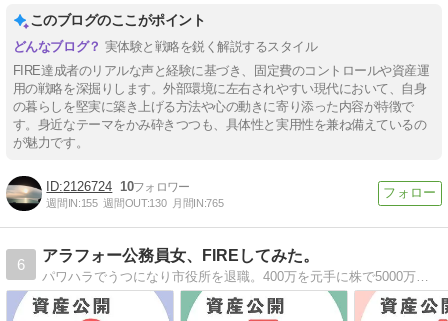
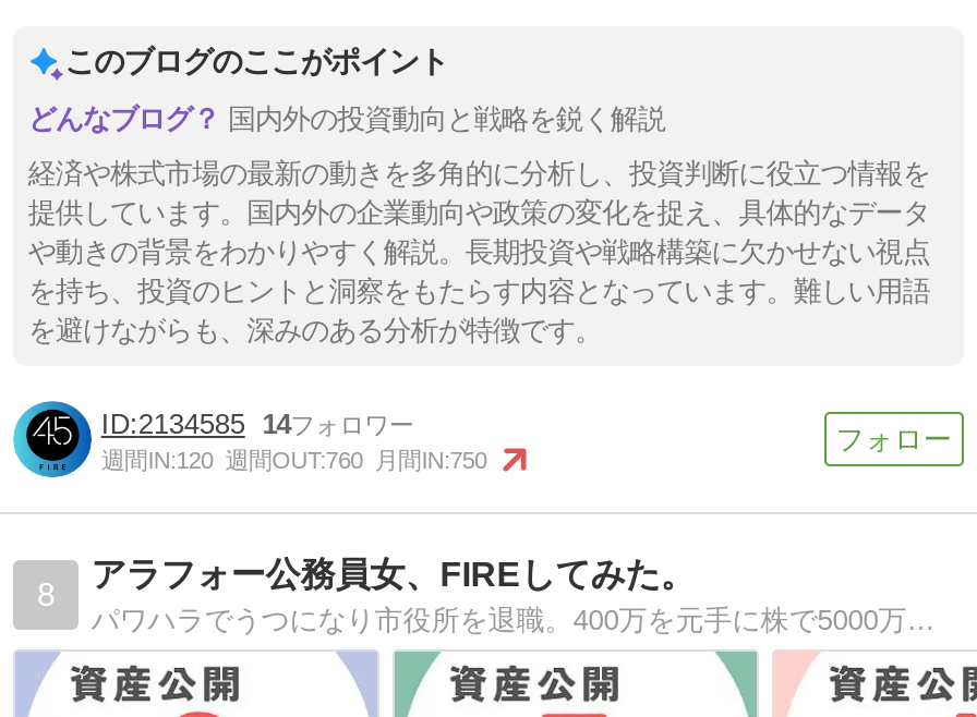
- 実体験と戦略を鋭く解説するスタイル
+ 国内外の投資動向と戦略を鋭く解説

- FIRE達成者のリアルな声と経験に基づき、固定費のコントロールや資産運
- 用の戦略を深掘りします。外部環境に左右されやすい現代において、自身
- の暮らしを堅実に築き上げる方法や心の動きに寄り添った内容が特徴で
- す。身近なテーマをかみ砕きつつも、具体性と実用性を兼ね備えているの
- が魅力です。
+ 経済や株式市場の最新の動きを多角的に分析し、投資判断に役立つ情報を
+ 提供しています。国内外の企業動向や政策の変化を捉え、具体的なデータ
+ や動きの背景をわかりやすく解説。長期投資や戦略構築に欠かせない視点
+ を持ち、投資のヒントと洞察をもたらす内容となっています。難しい用語
+ を避けながらも、深みのある分析が特徴です。

- [image]
- 2126724 10
- 週間IN:155 週間OUT:130 月間IN:765
+ [image]
+ 2134585 14
+ 週間IN:120 週間OUT:760 月間IN:750

- 6
+ 8
